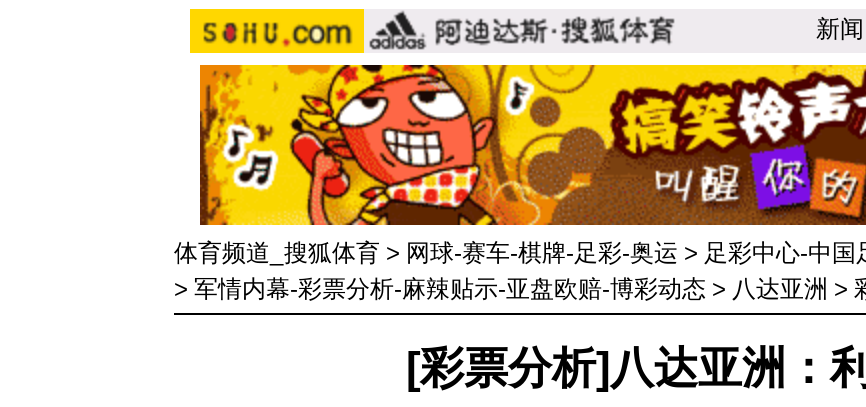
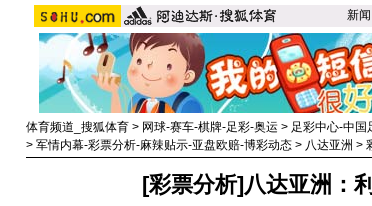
- [image]
+ [image]
